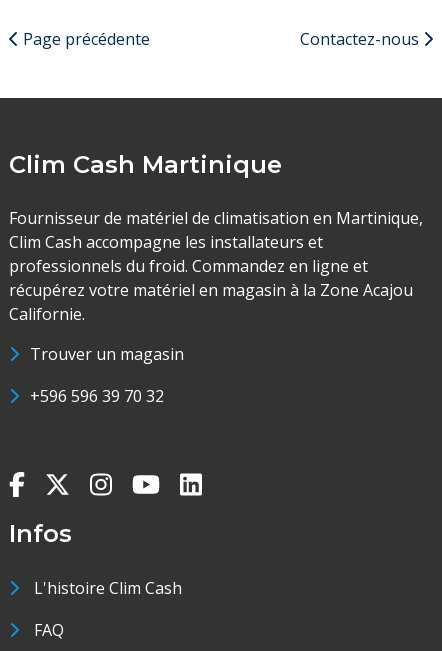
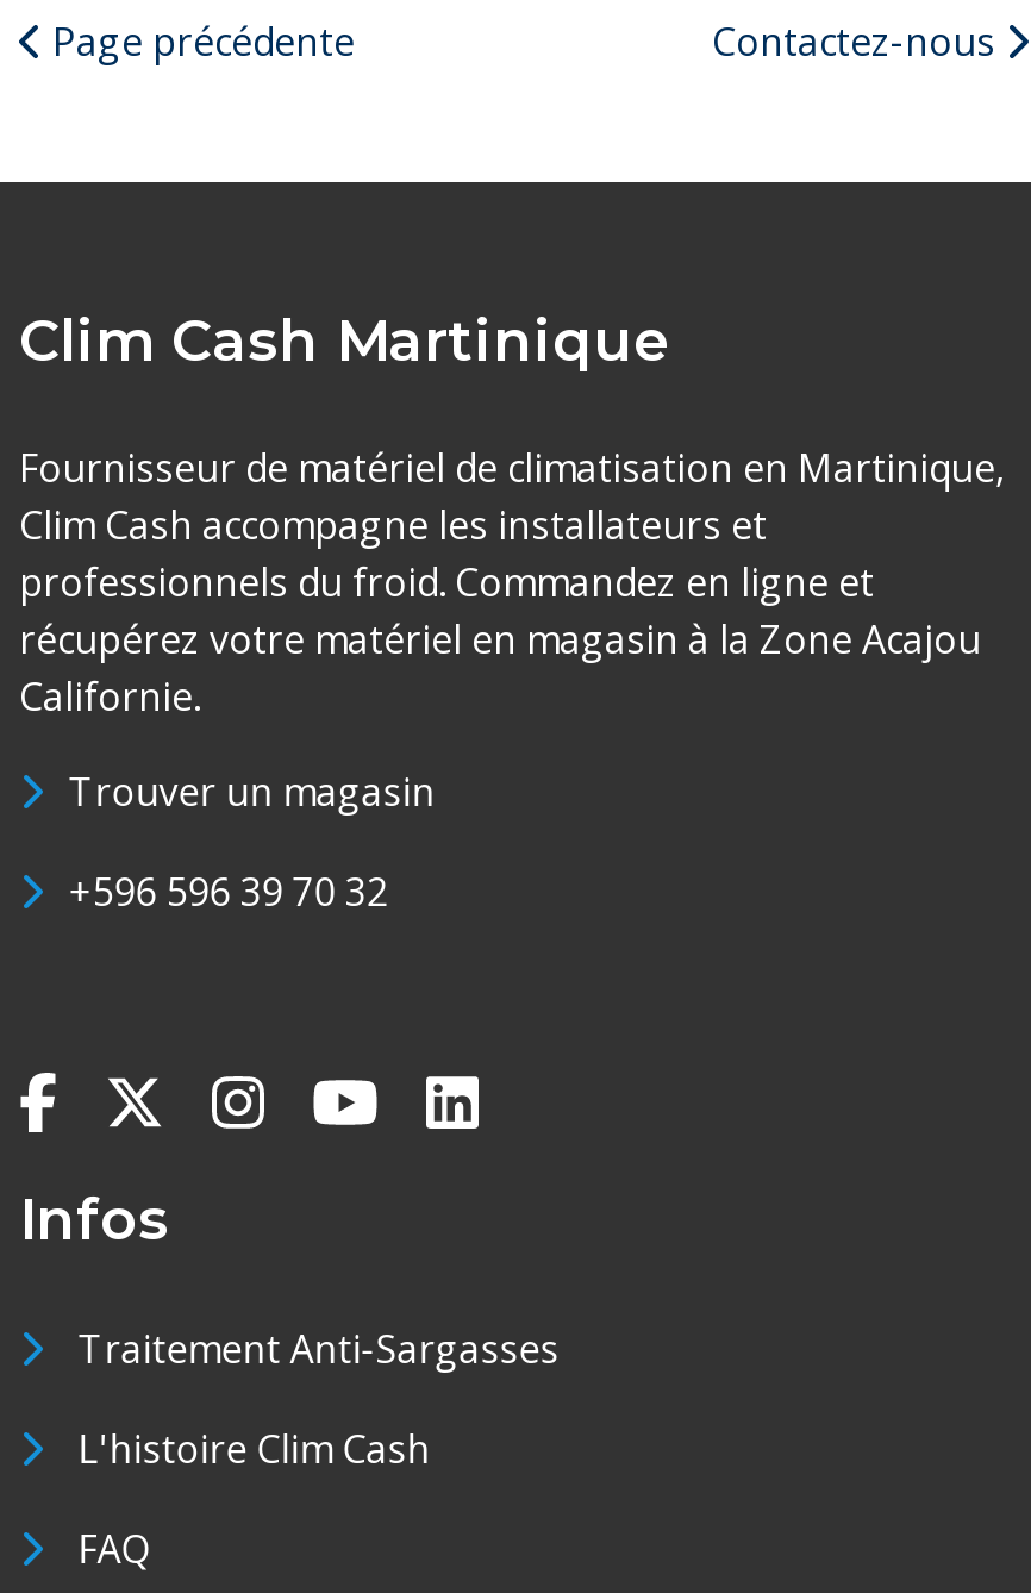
+ Traitement Anti-Sargasses
